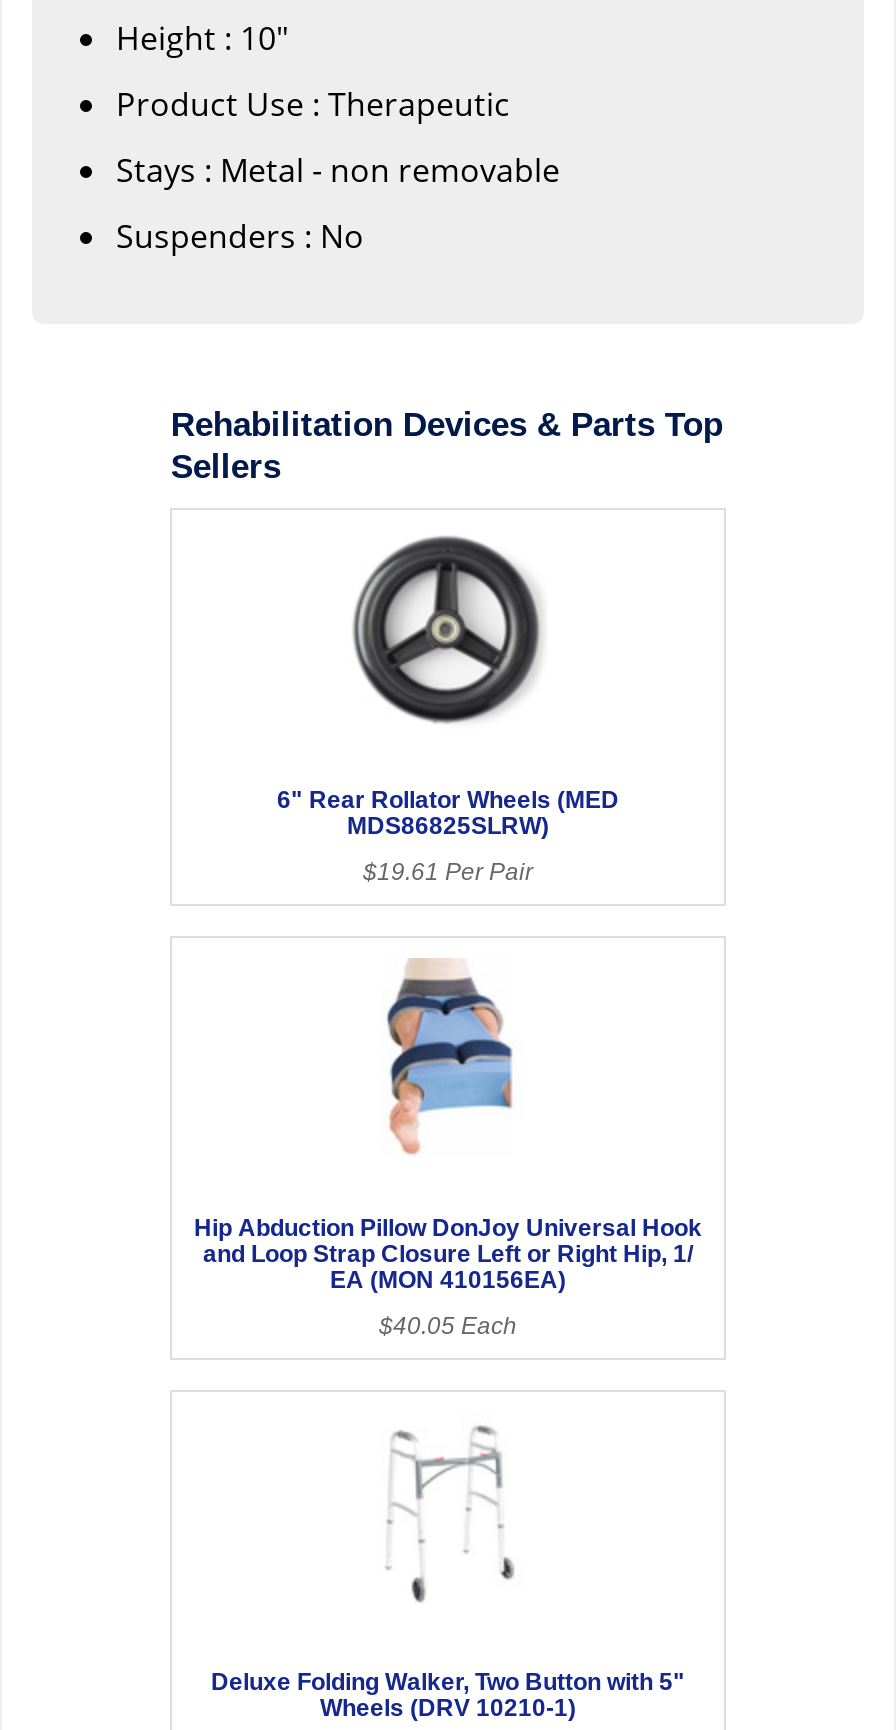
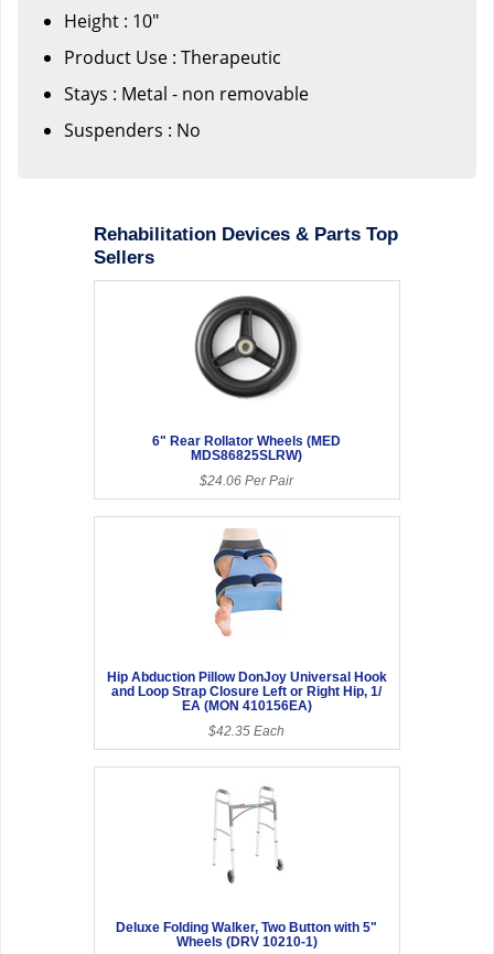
- $19.61 Per Pair
+ $24.06 Per Pair

- $40.05 Each
+ $42.35 Each
